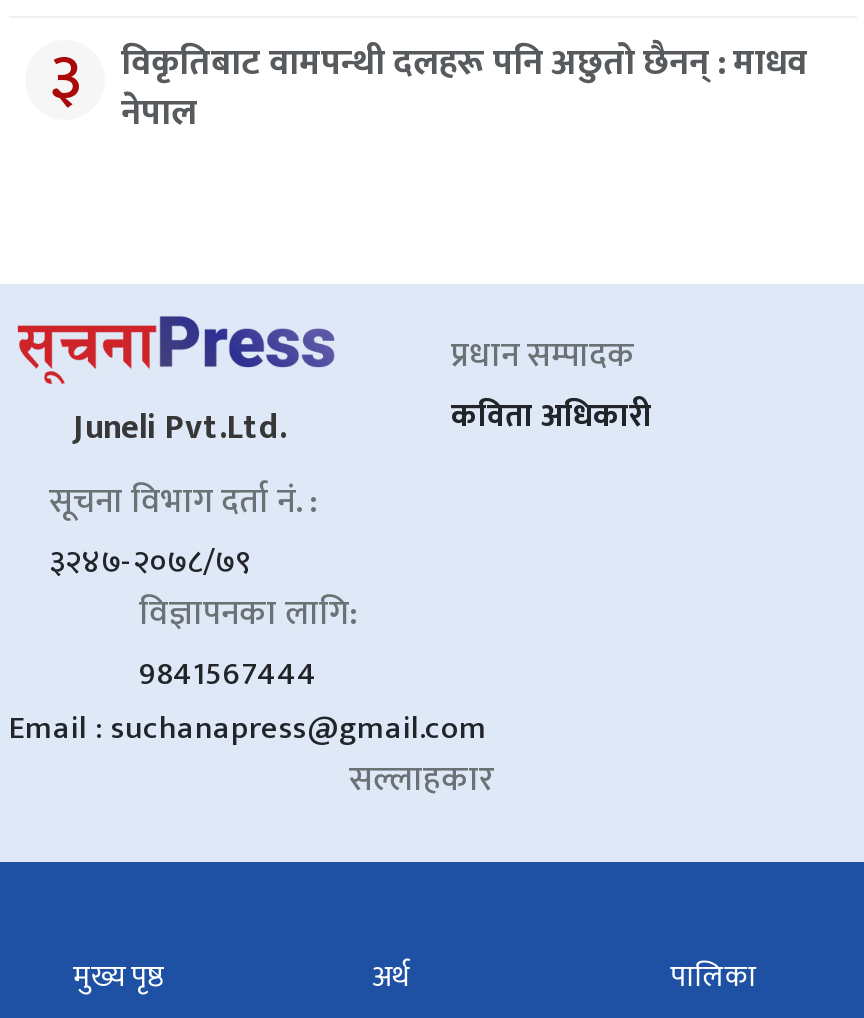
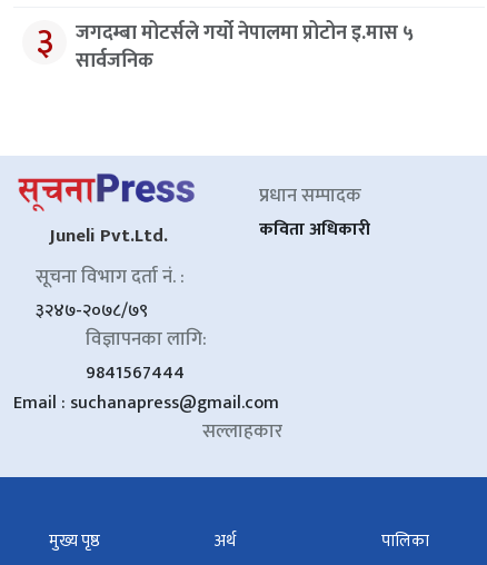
- विकृतिबाट वामपन्थी दलहरू पनि अछुतो छैनन् : माधव
- नेपाल
+ जगदम्बा मोटर्सले गर्यो नेपालमा प्रोटोन इ.मास ५
+ सार्वजनिक
